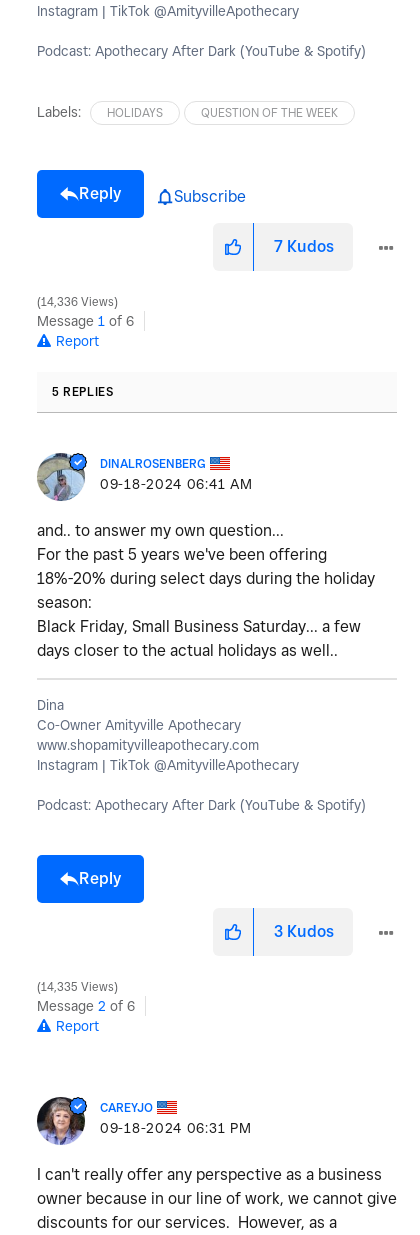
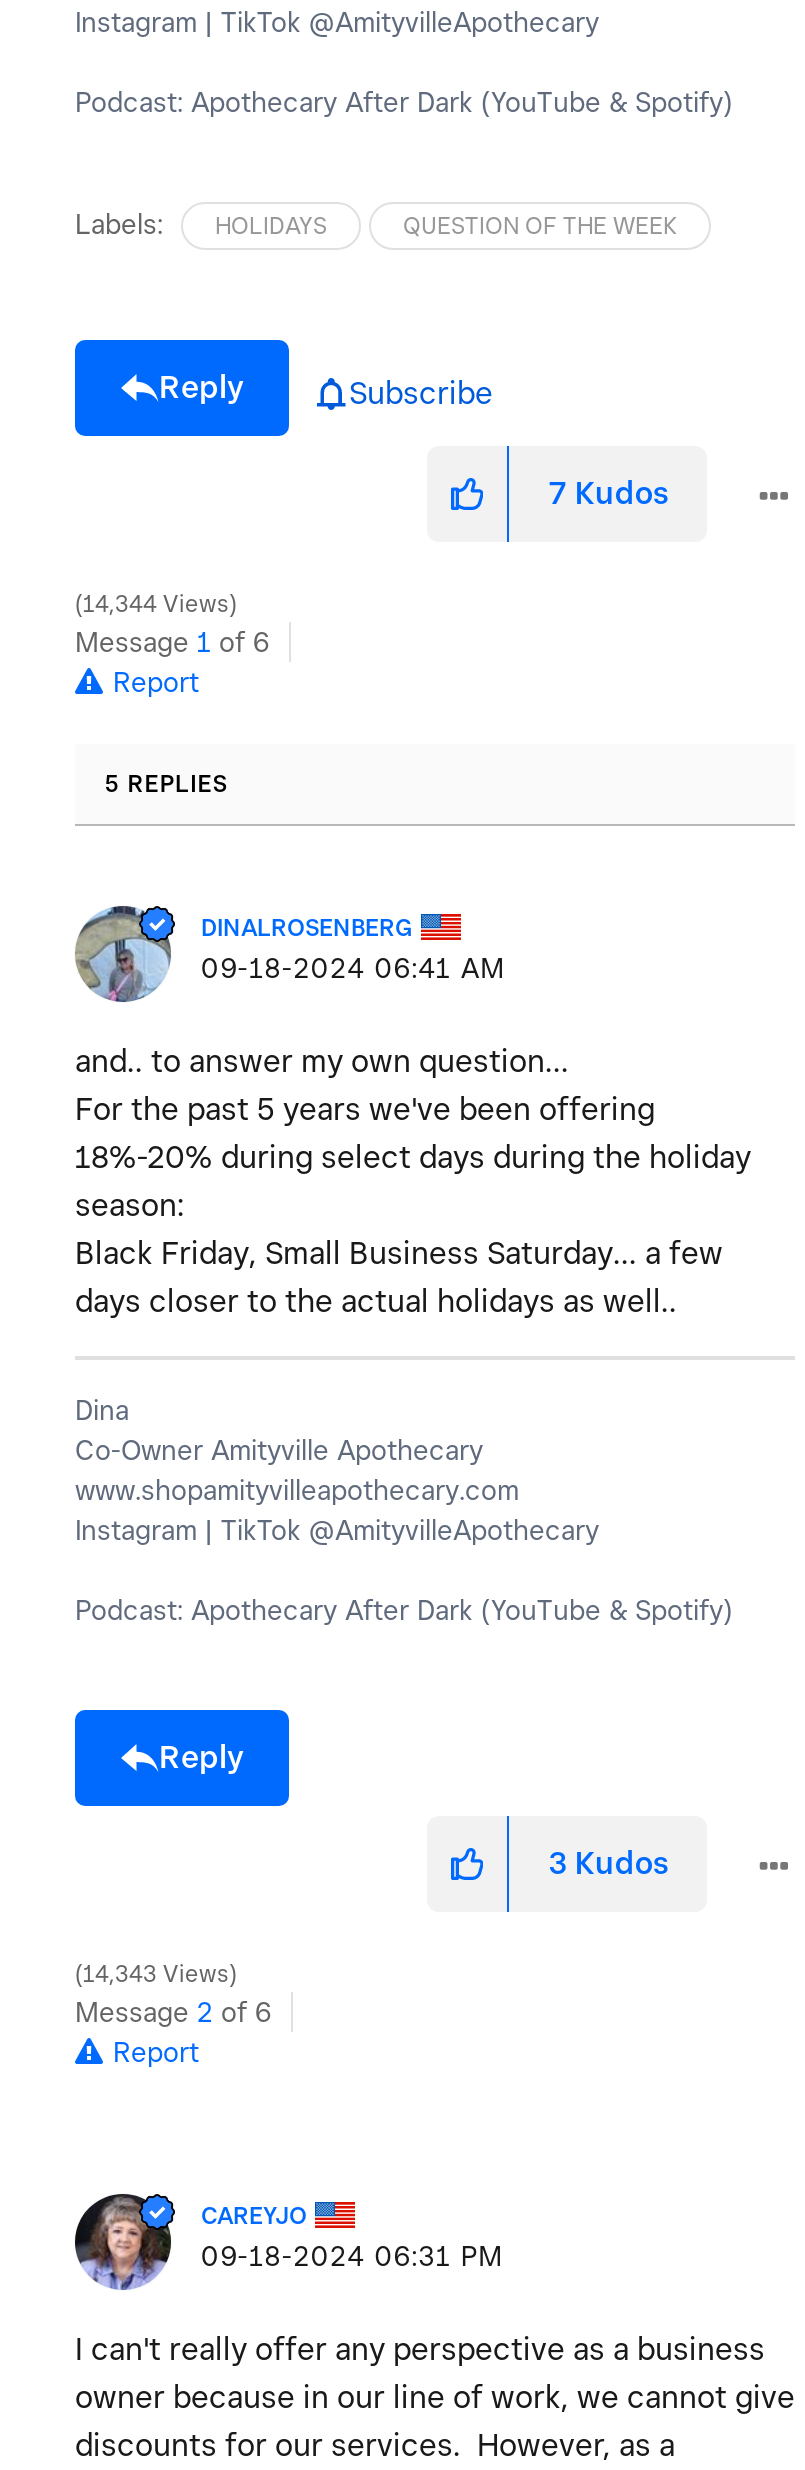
- 14,336 Views
+ 14,344 Views

- 14,335 Views
+ 14,343 Views
